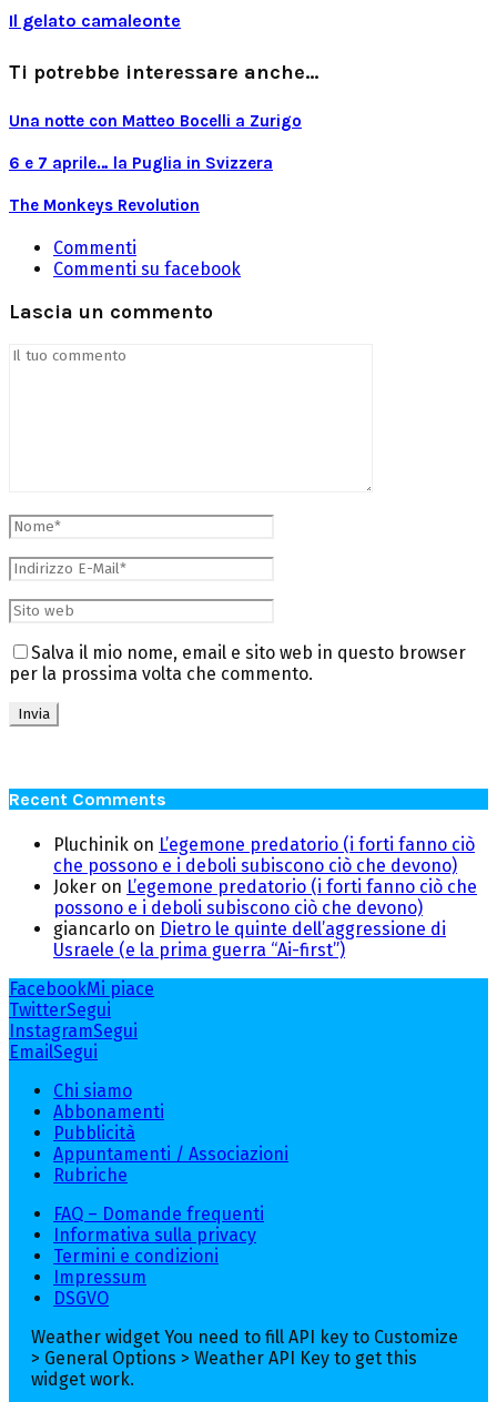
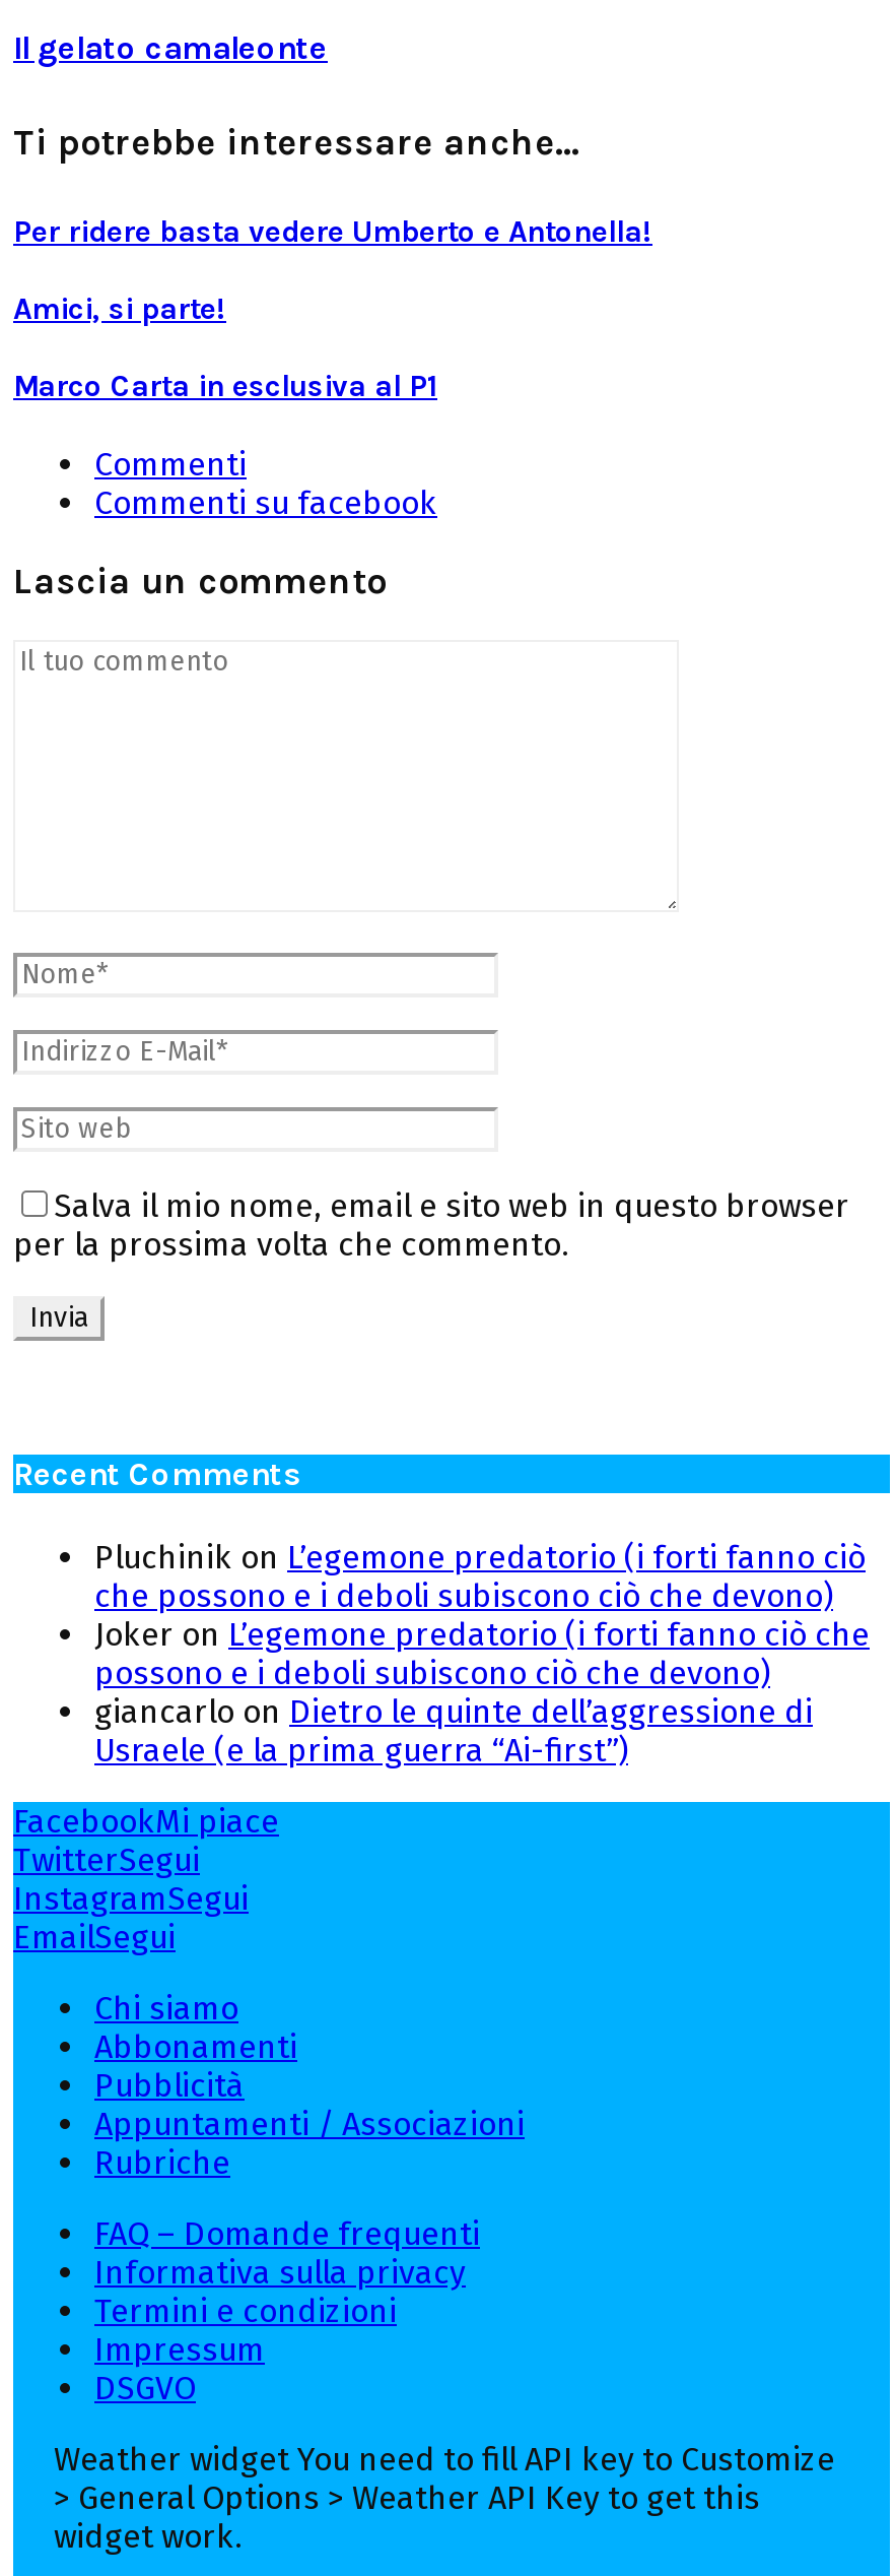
- Una notte con Matteo Bocelli a Zurigo
+ Per ridere basta vedere Umberto e Antonella!

- 6 e 7 aprile… la Puglia in Svizzera
+ Amici, si parte!

- The Monkeys Revolution
+ Marco Carta in esclusiva al P1
